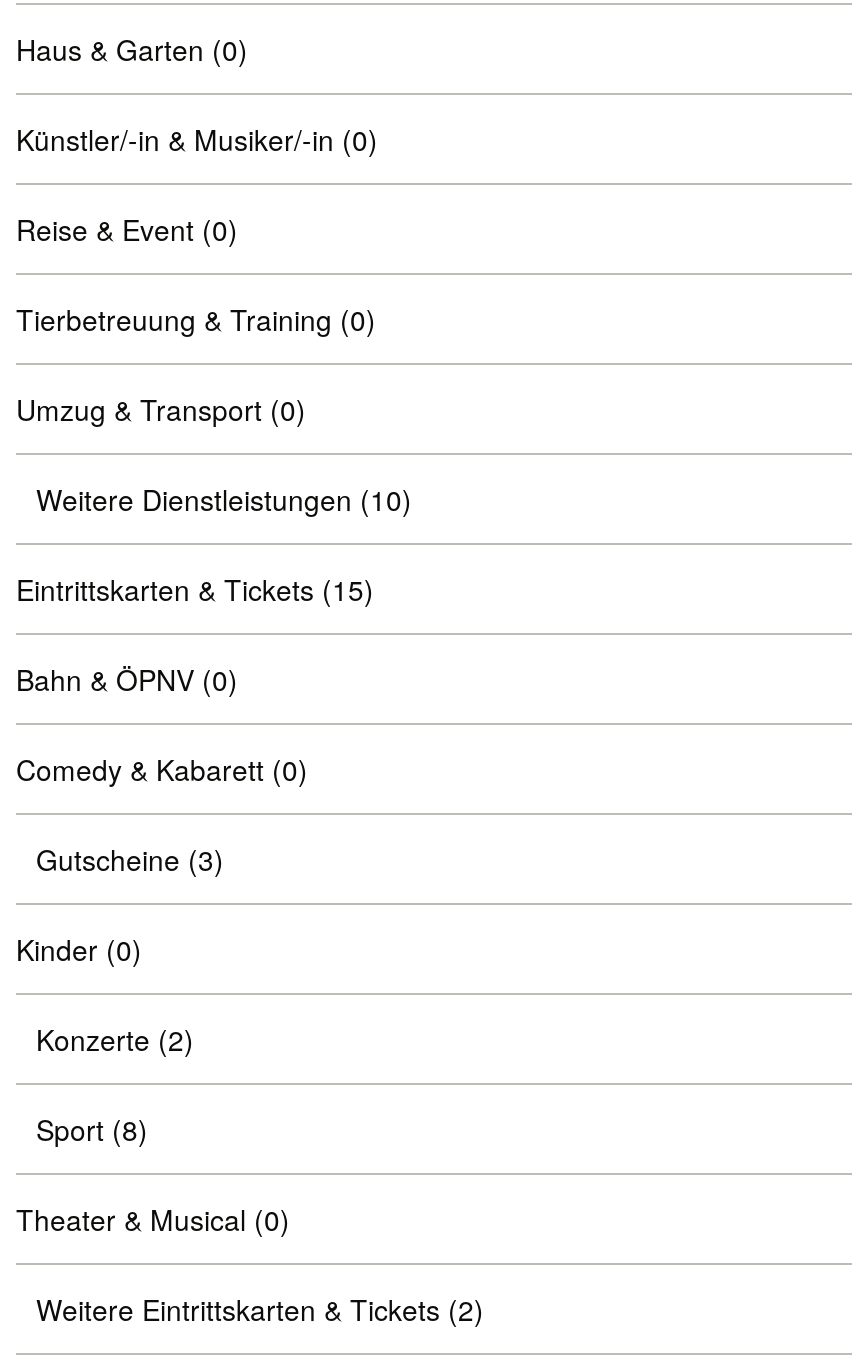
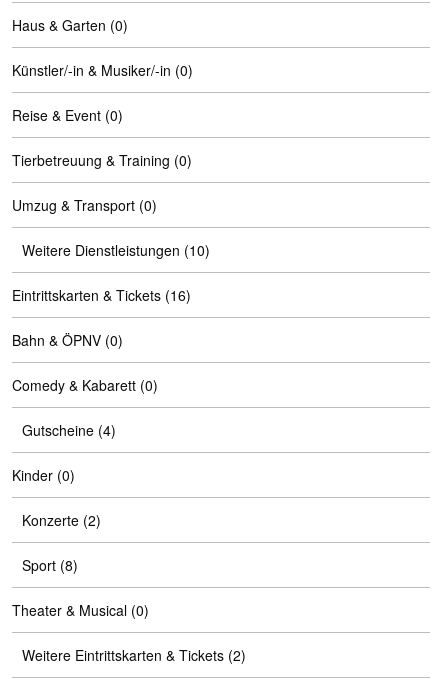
- Eintrittskarten & Tickets (15)
+ Eintrittskarten & Tickets (16)

- Gutscheine (3)
+ Gutscheine (4)
